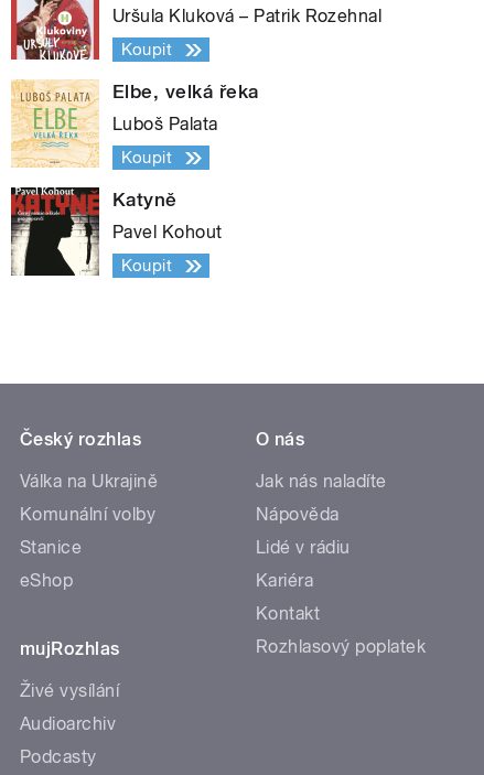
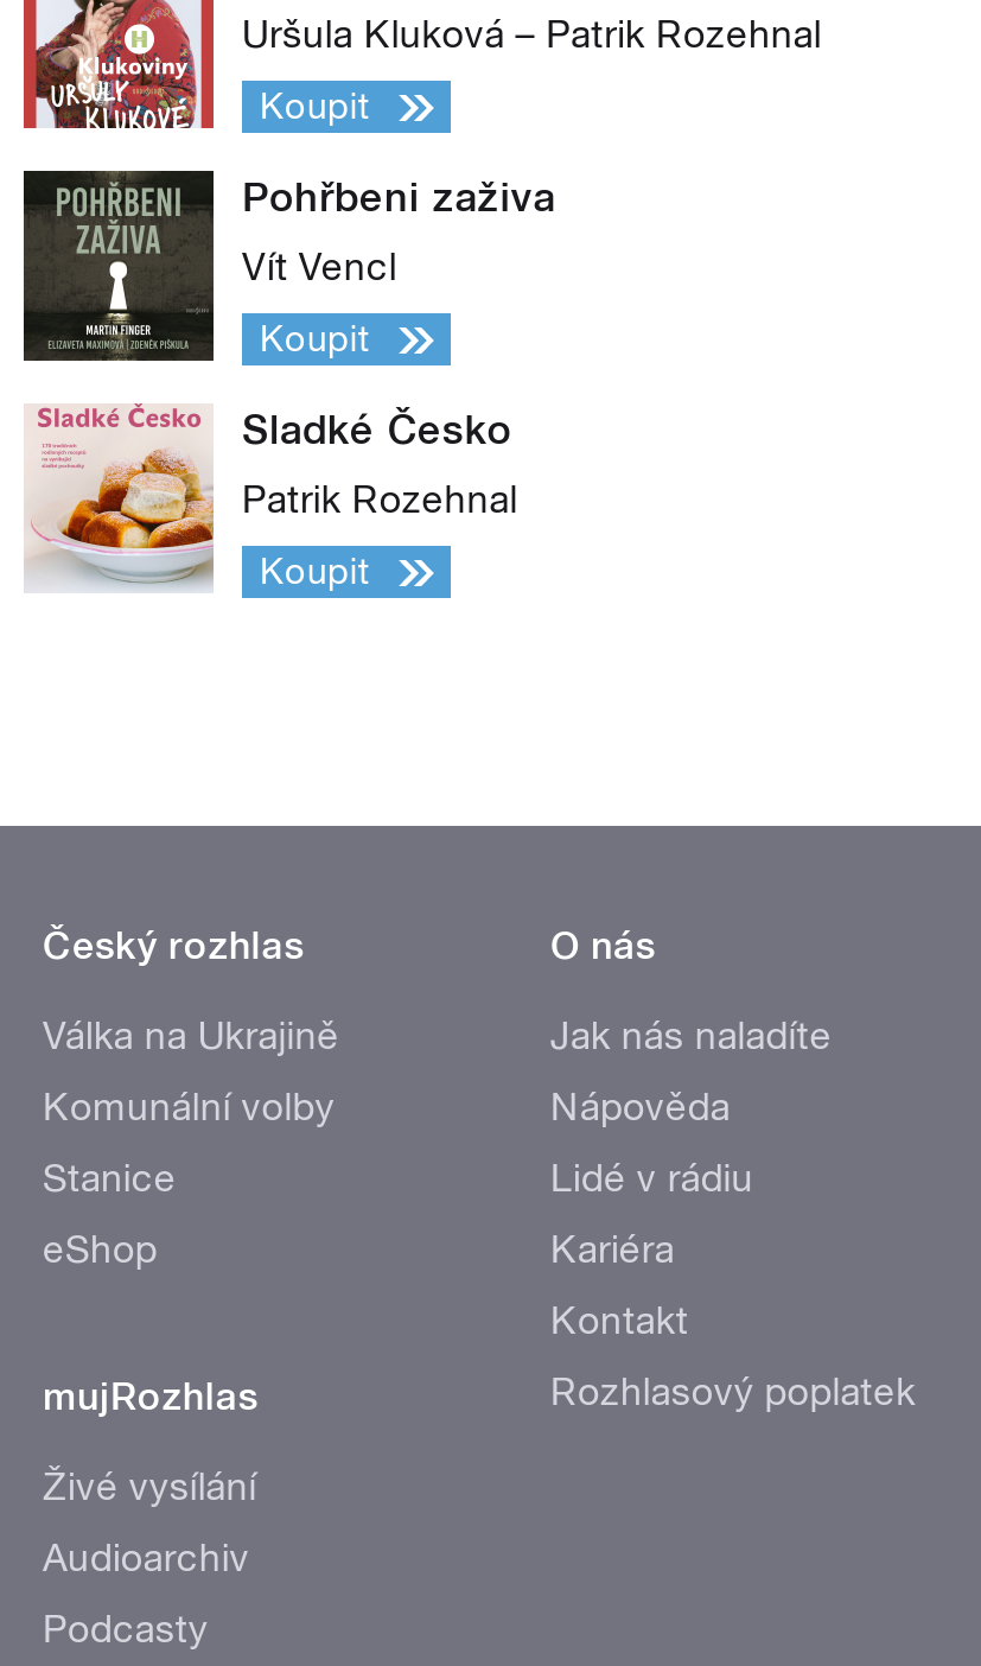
- [image]
- Elbe, velká řeka
+ [image]
+ Pohřbeni zaživa

- Luboš Palata
+ Vít Vencl

- [image]
- Katyně
+ [image]
+ Sladké Česko

- Pavel Kohout
+ Patrik Rozehnal
